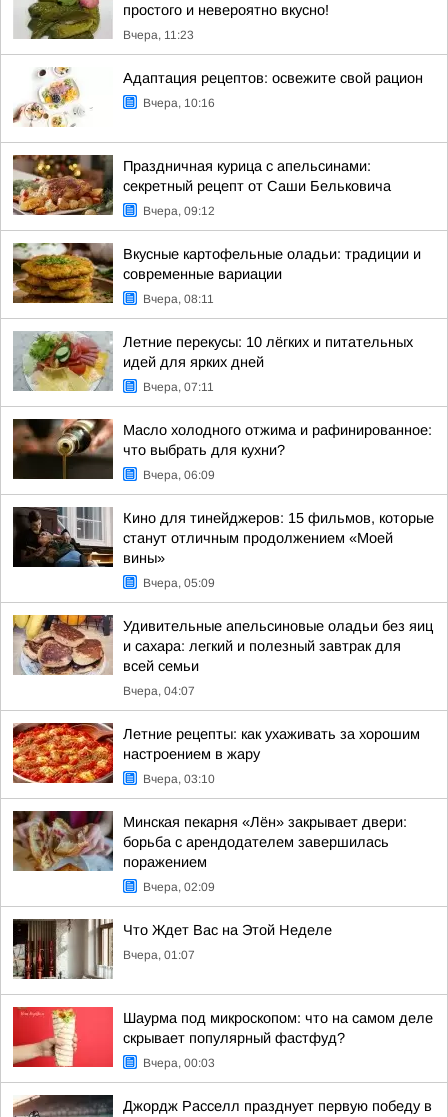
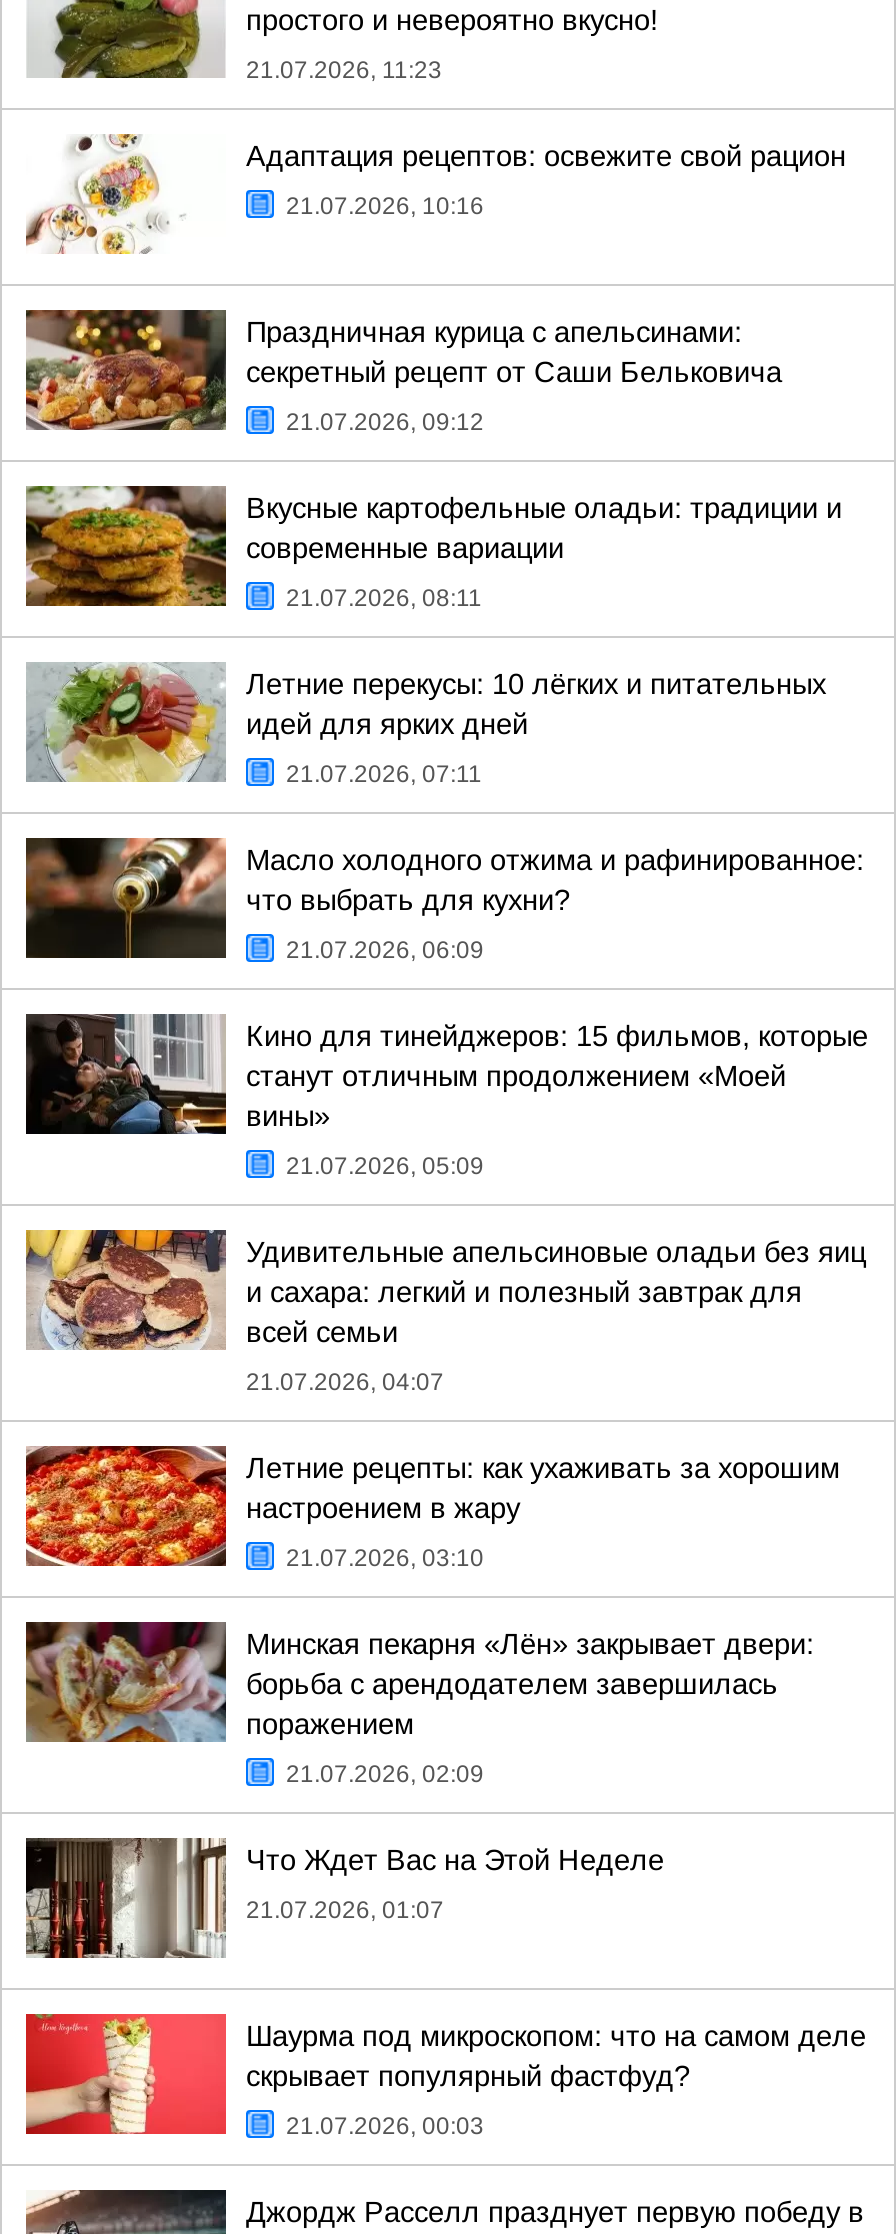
- Вчера, 11:23
+ 21.07.2026, 11:23

- Вчера, 10:16
+ 21.07.2026, 10:16

- Вчера, 09:12
+ 21.07.2026, 09:12

- Вчера, 08:11
+ 21.07.2026, 08:11

- Вчера, 07:11
+ 21.07.2026, 07:11

- Вчера, 06:09
+ 21.07.2026, 06:09

- Вчера, 05:09
+ 21.07.2026, 05:09

- Вчера, 04:07
+ 21.07.2026, 04:07

- Вчера, 03:10
+ 21.07.2026, 03:10

- Вчера, 02:09
+ 21.07.2026, 02:09

- Вчера, 01:07
+ 21.07.2026, 01:07

- Вчера, 00:03
+ 21.07.2026, 00:03
